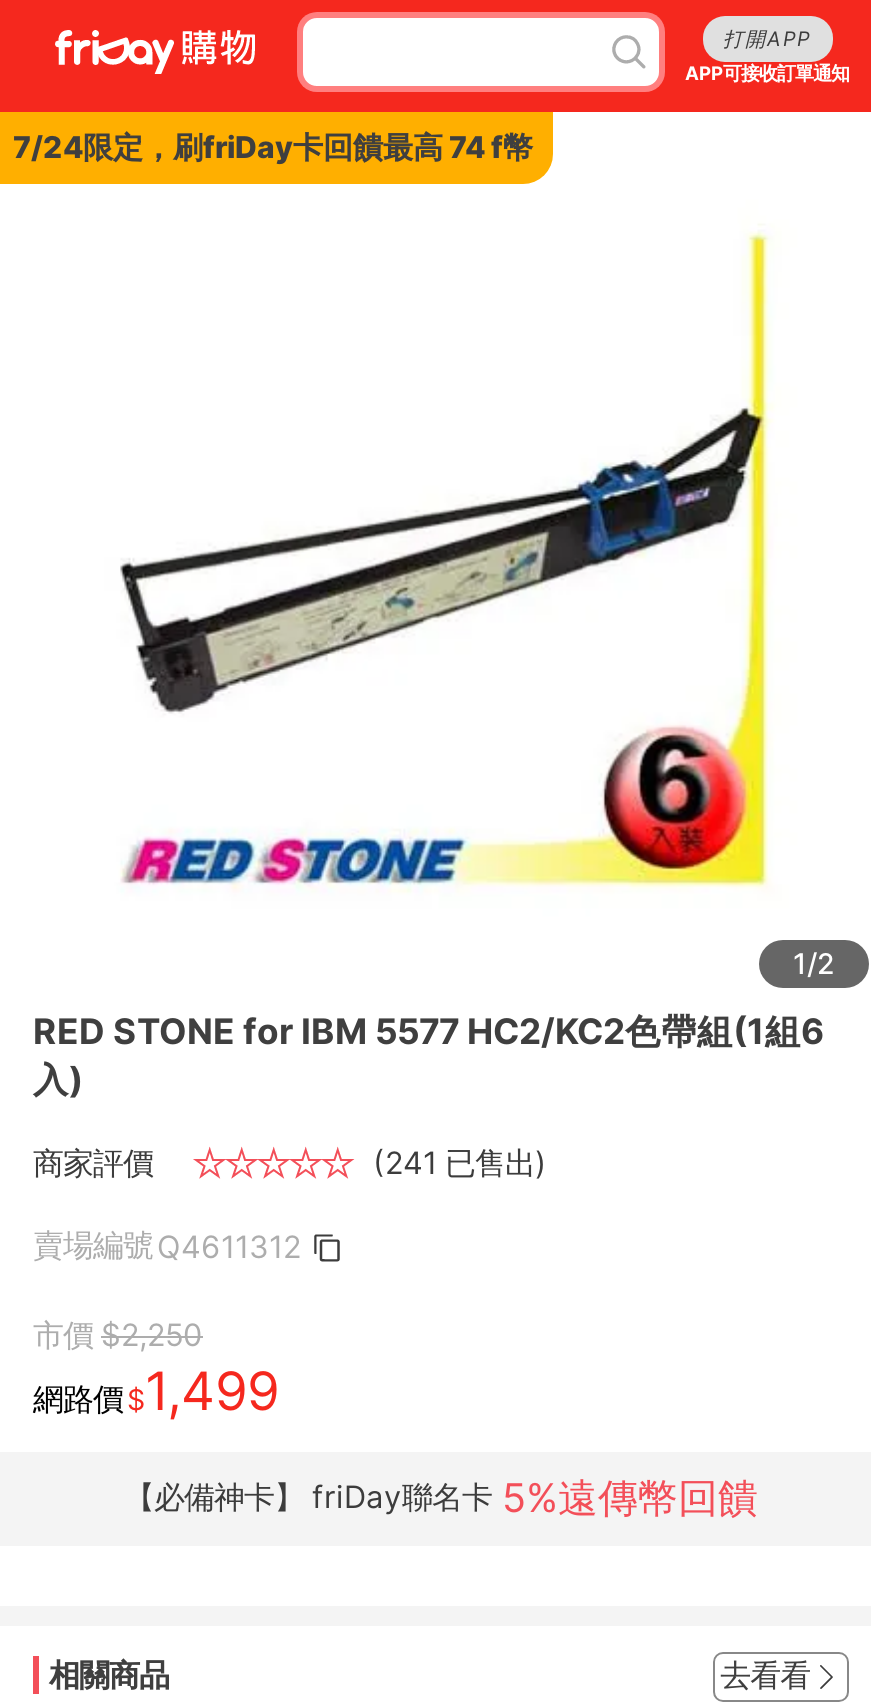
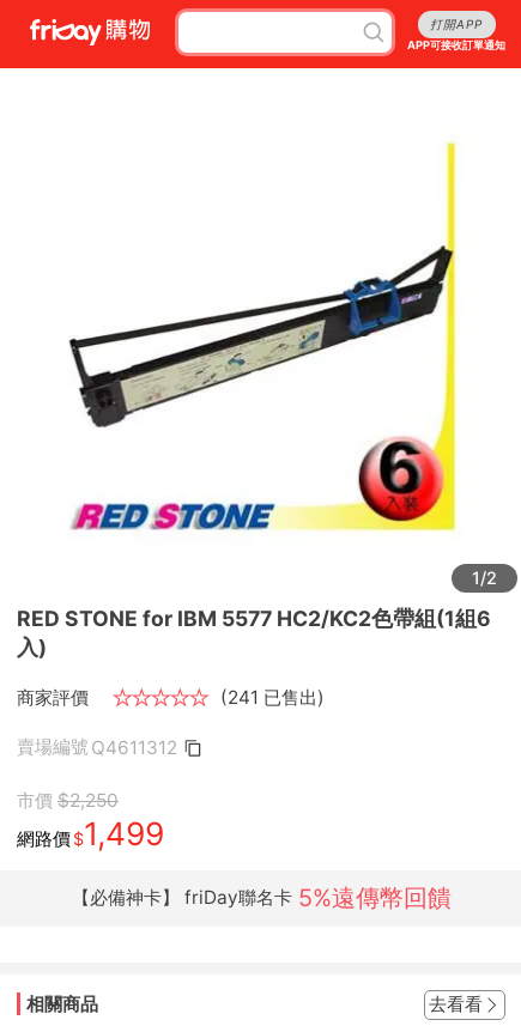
- 7/24限定，刷friDay卡回饋最高 74 f幣
